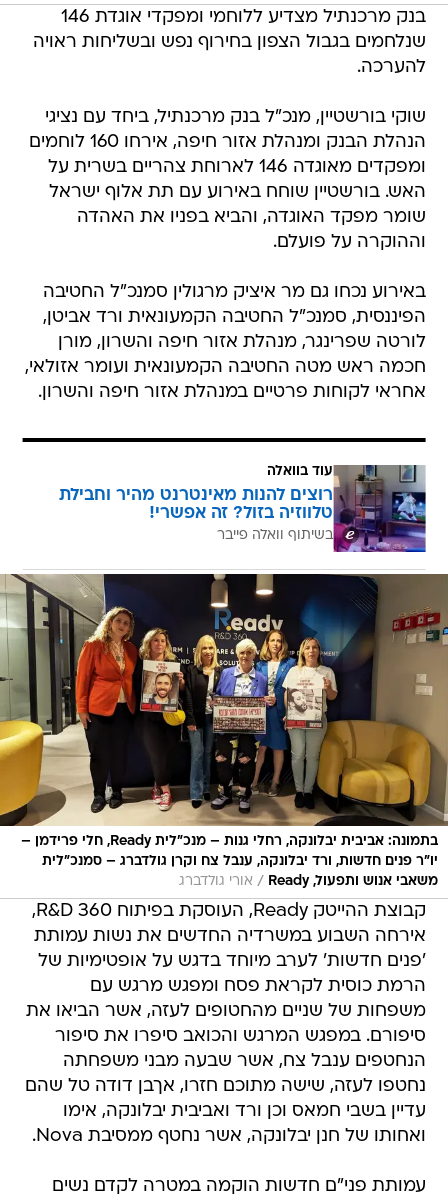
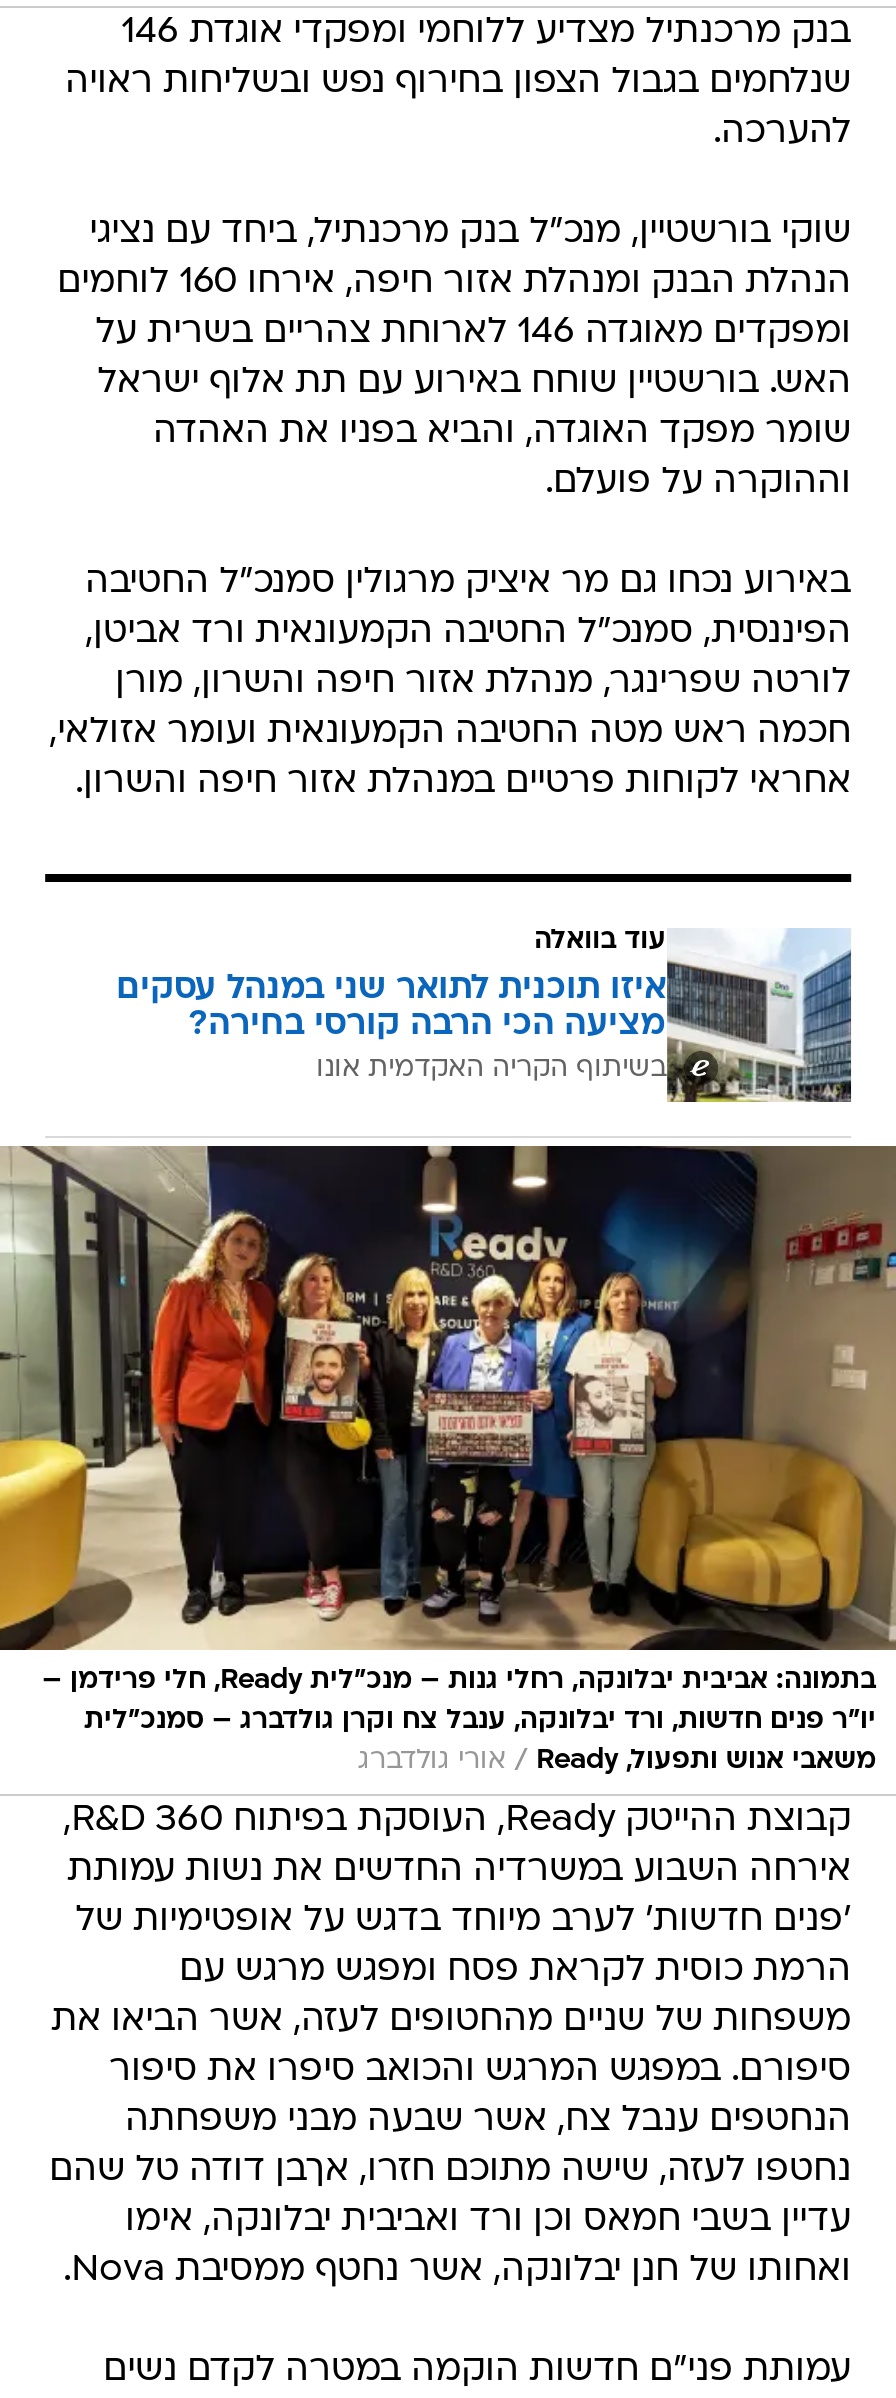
- [image]
- רוצים להנות מאינטרנט מהיר וחבילת
- טלווזיה בזול? זה אפשרי!
- בשיתוף וואלה פייבר
+ [image]
+ איזו תוכנית לתואר שני במנהל עסקים
+ מציעה הכי הרבה קורסי בחירה?
+ בשיתוף הקריה האקדמית אונו
